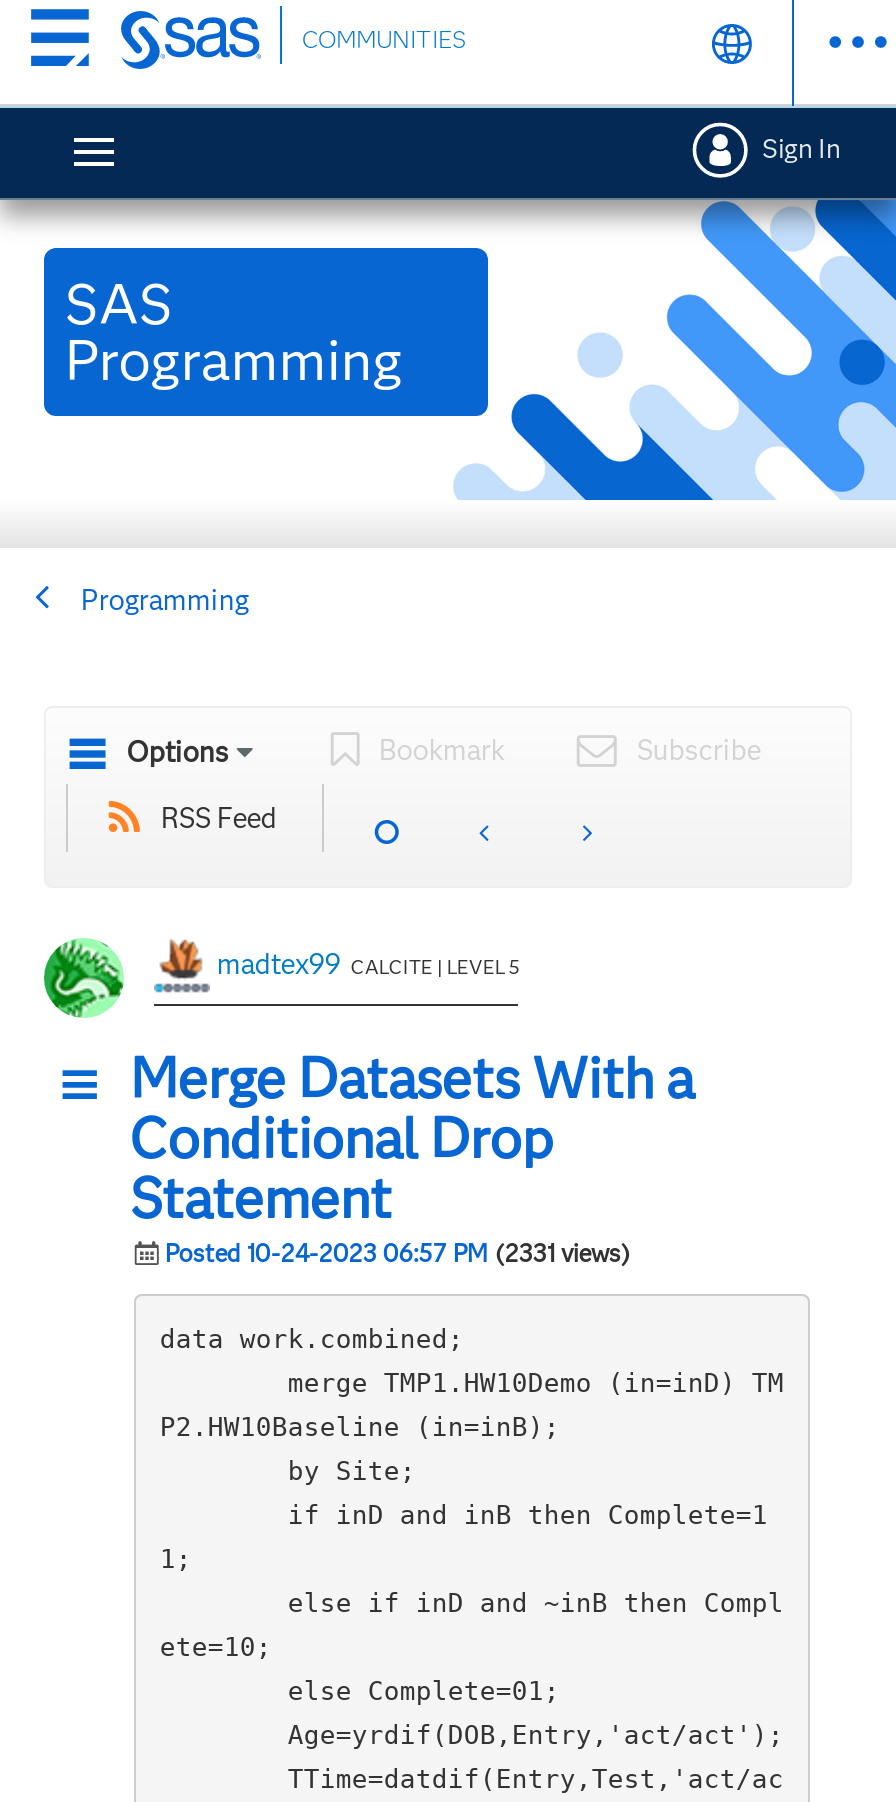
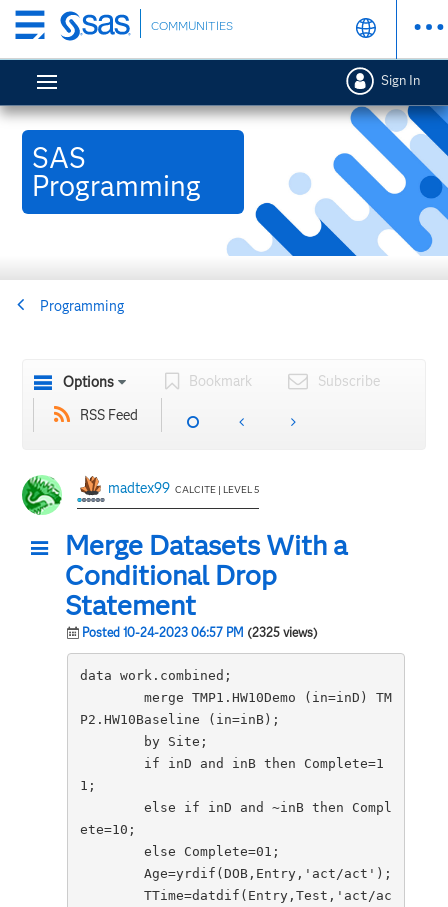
- Posted 10-24-2023 06:57 PM (2331 views)
+ Posted 10-24-2023 06:57 PM (2325 views)
